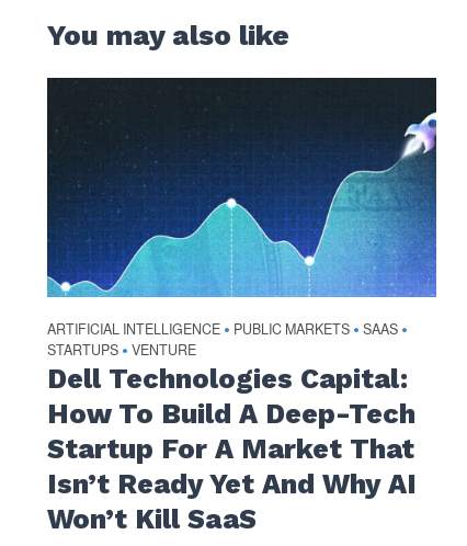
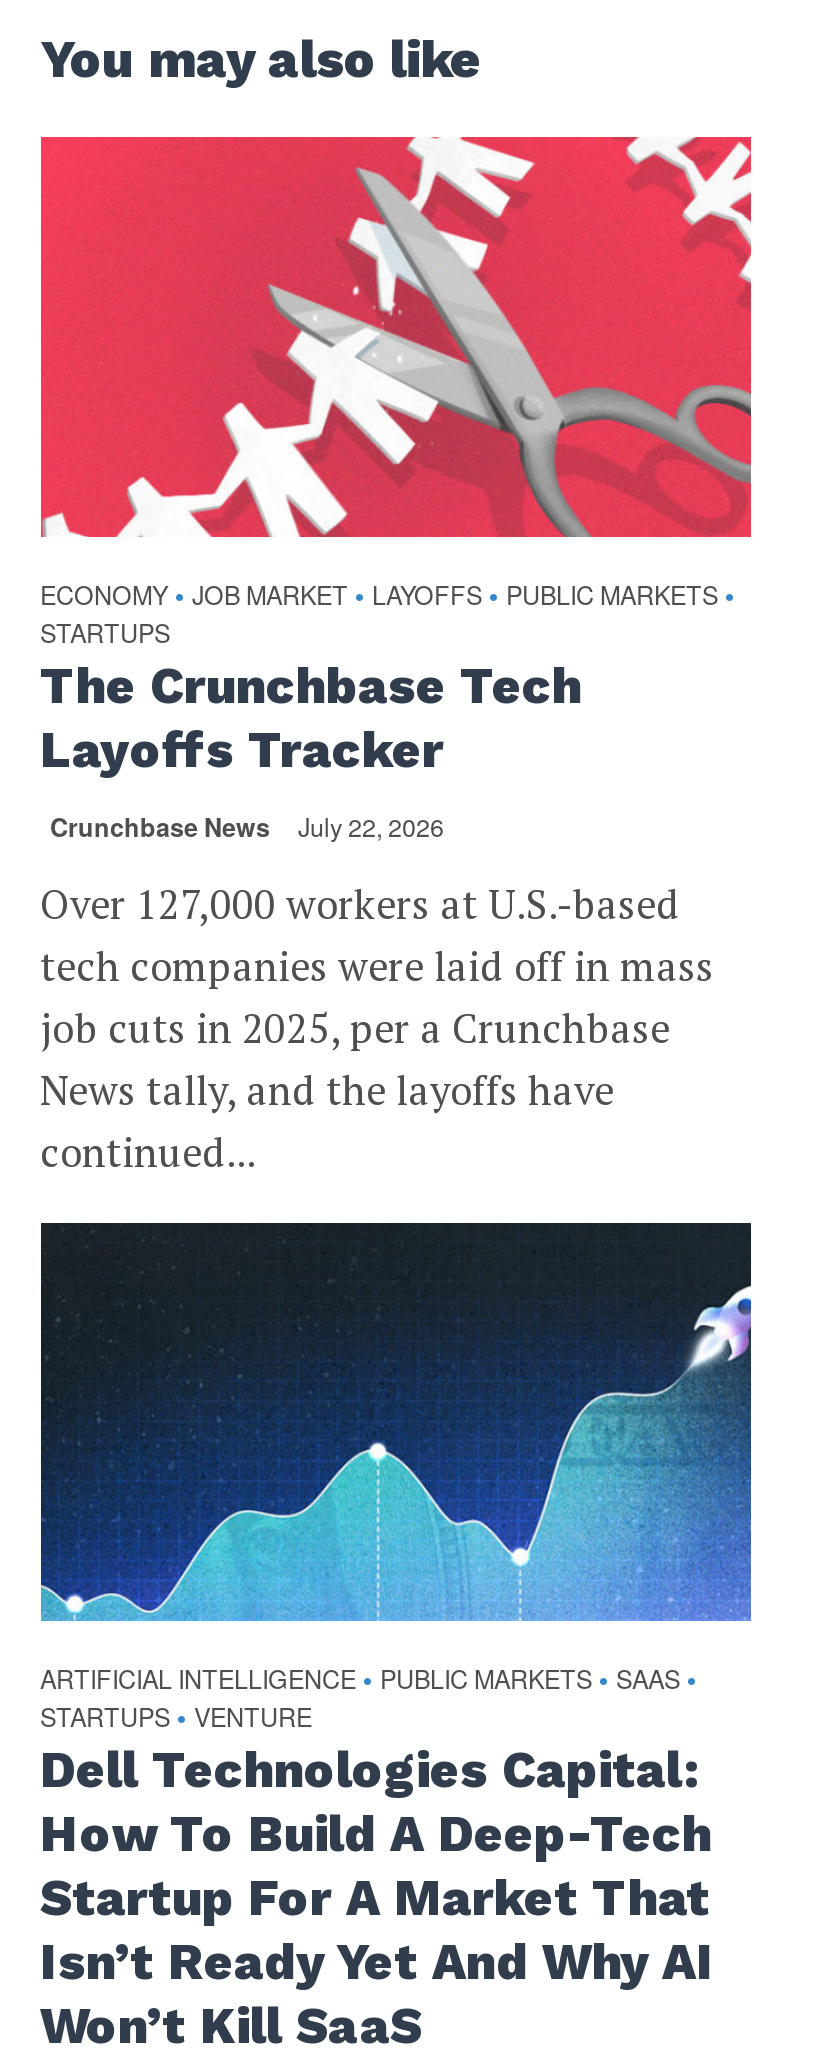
+ [image]
+ ECONOMY • JOB MARKET • LAYOFFS • PUBLIC MARKETS •
+ STARTUPS
+ The Crunchbase Tech
+ Layoffs Tracker
+ Crunchbase News
+ July 22, 2026
+ Over 127,000 workers at U.S.-based
+ tech companies were laid off in mass
+ job cuts in 2025, per a Crunchbase
+ News tally, and the layoffs have
+ continued...
